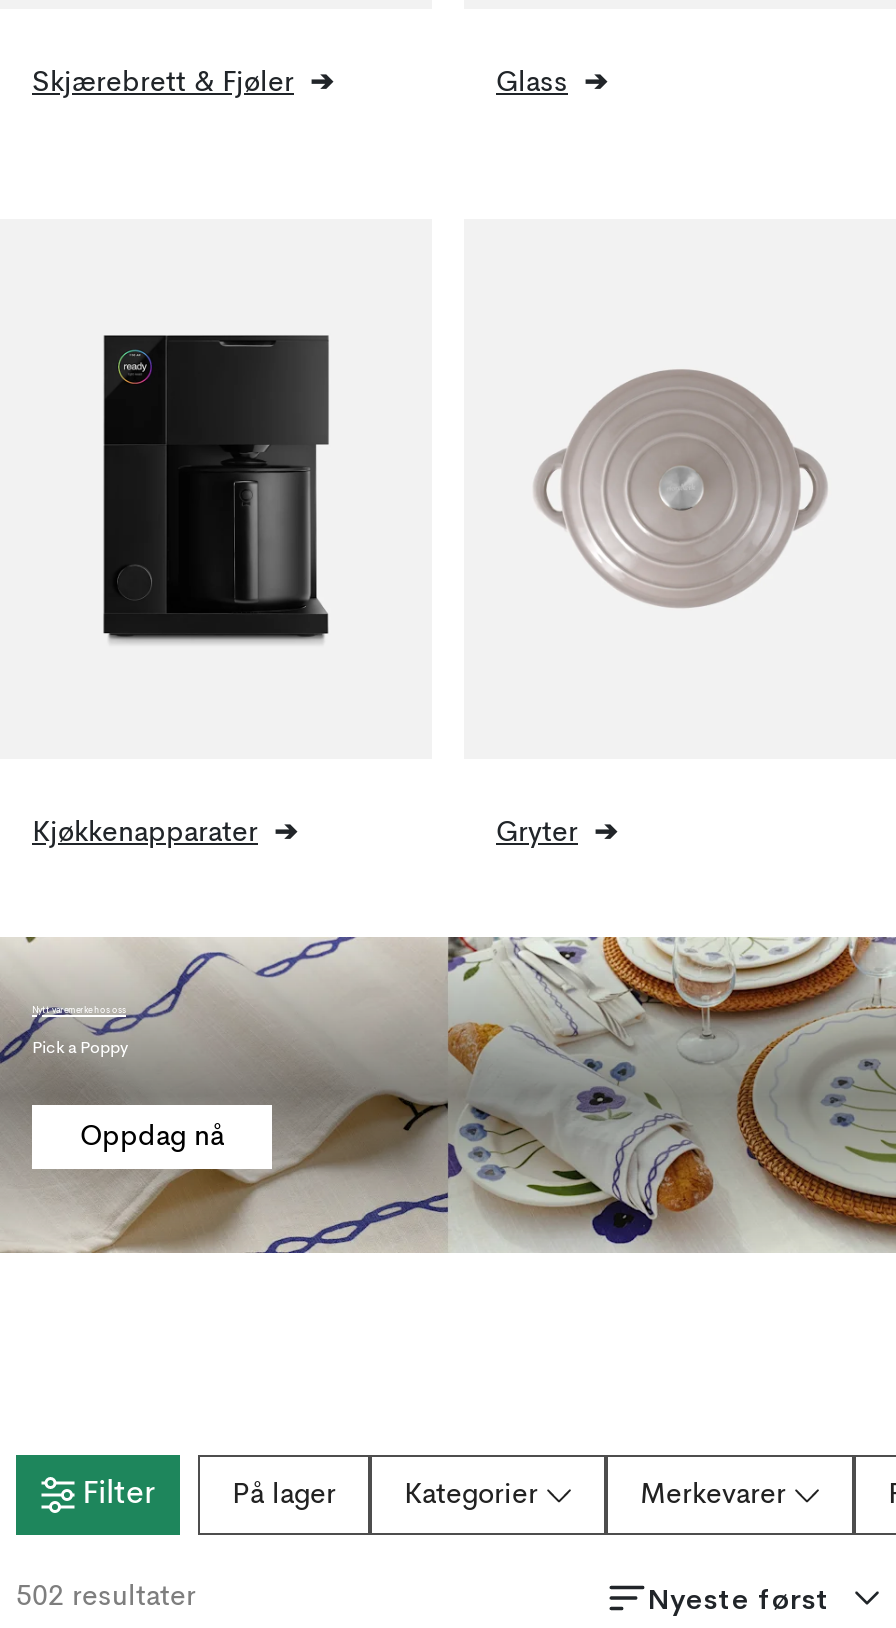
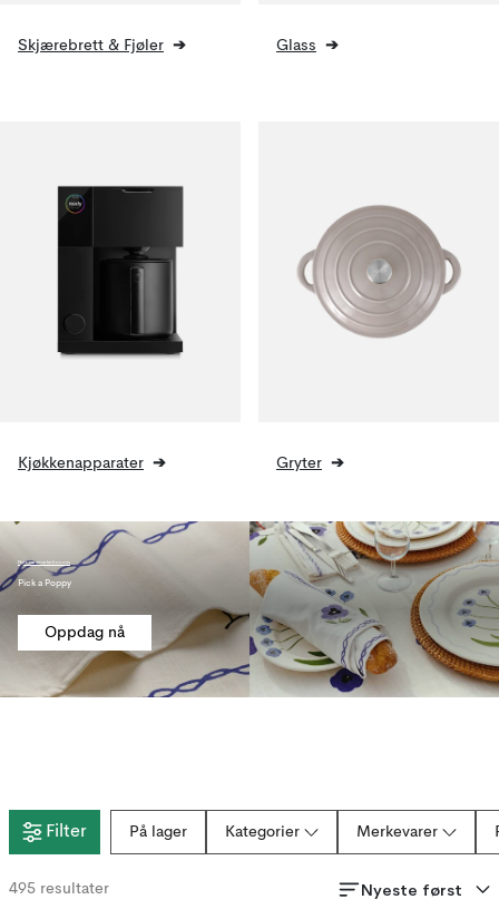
- 502 resultater
+ 495 resultater
